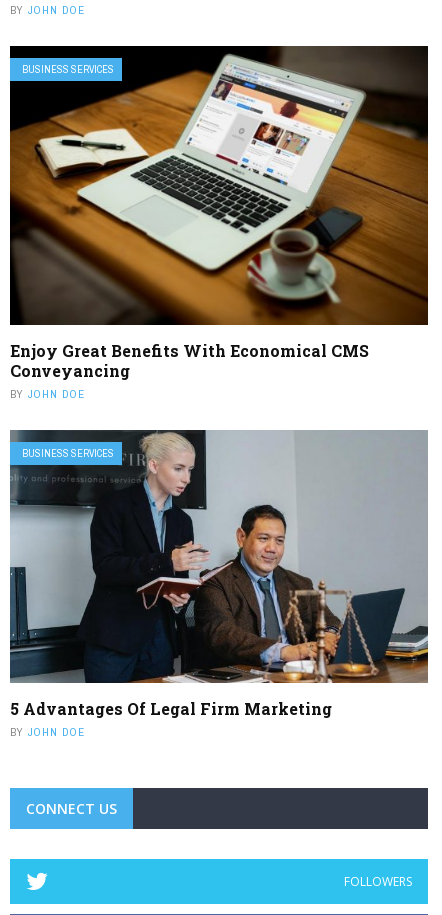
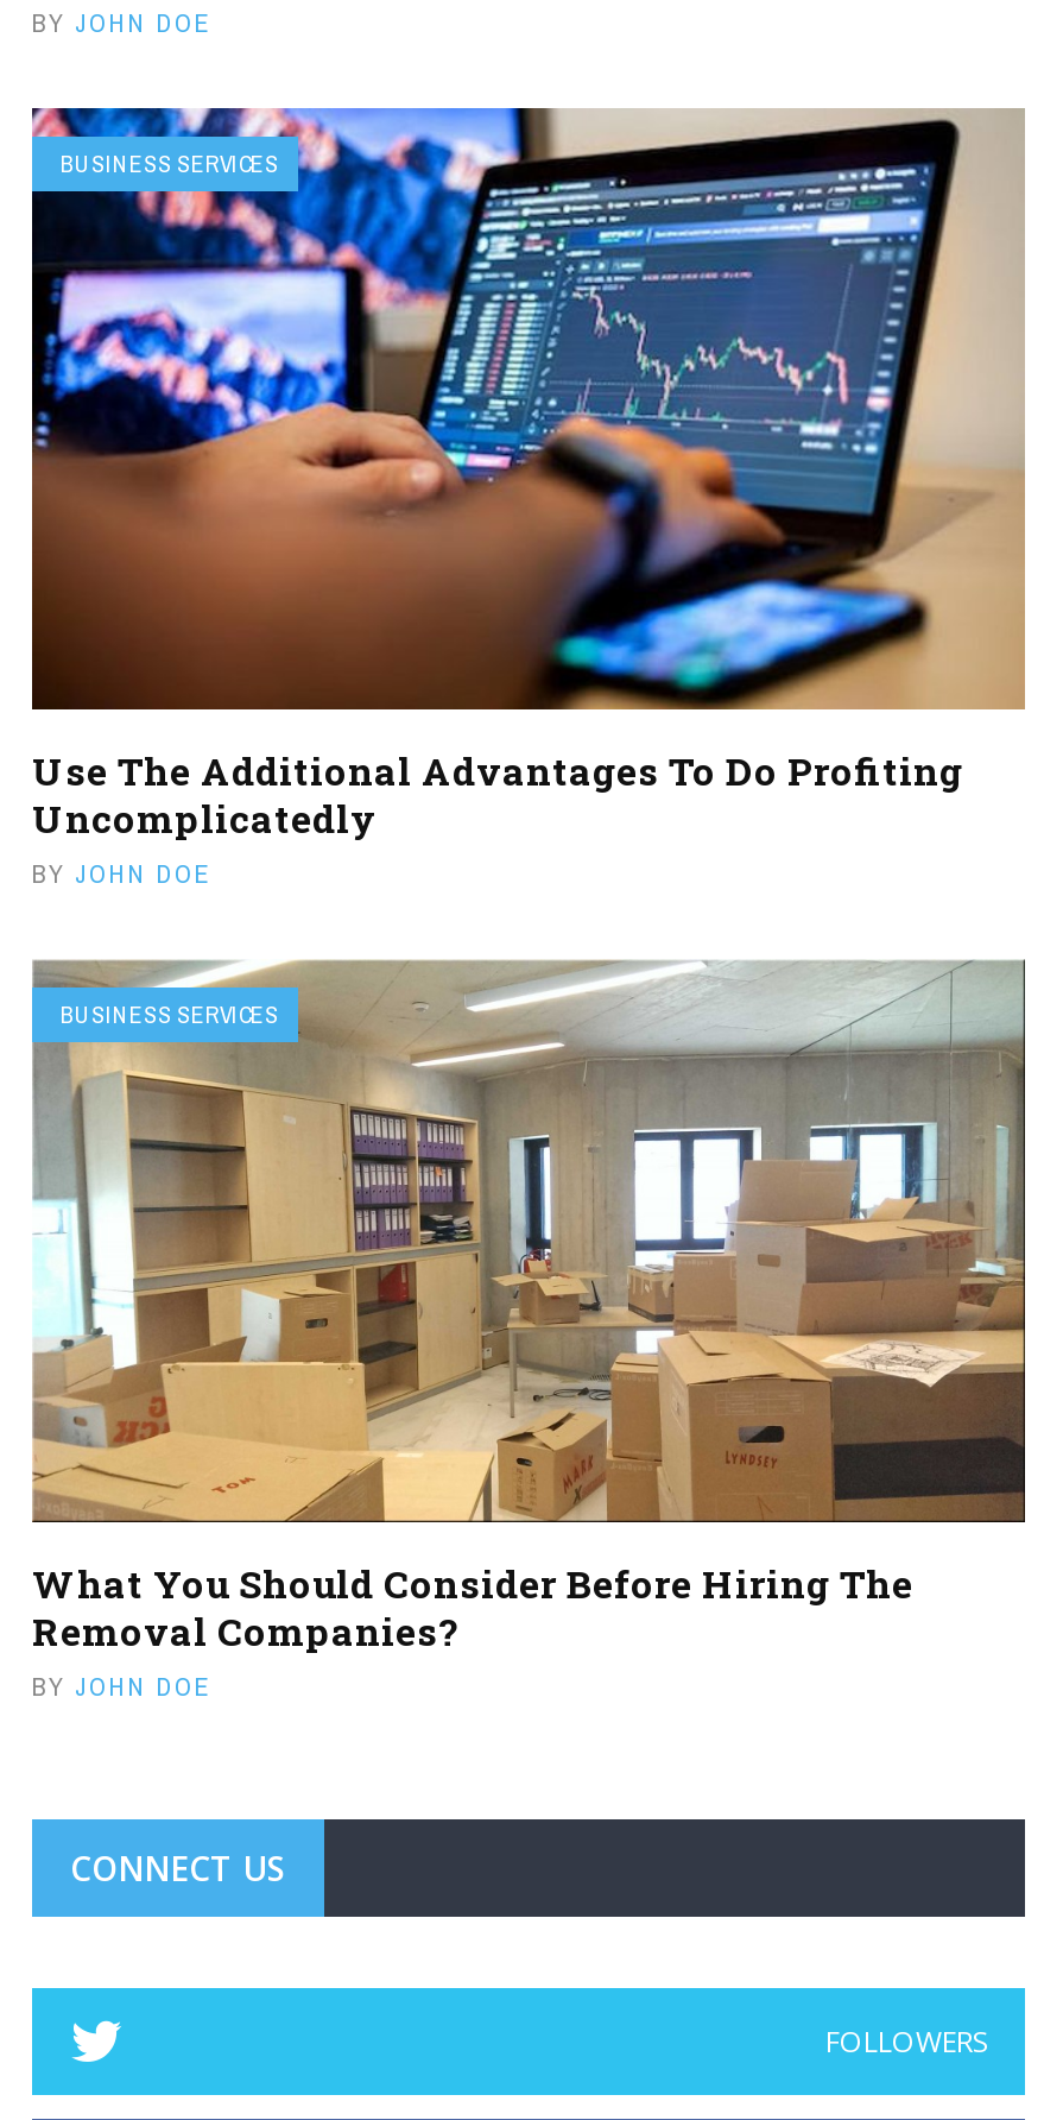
- [image]
- Enjoy Great Benefits With Economical CMS
- Conveyancing
+ [image]
+ Use The Additional Advantages To Do Profiting
+ Uncomplicatedly

- [image]
- 5 Advantages Of Legal Firm Marketing
+ [image]
+ What You Should Consider Before Hiring The
+ Removal Companies?
